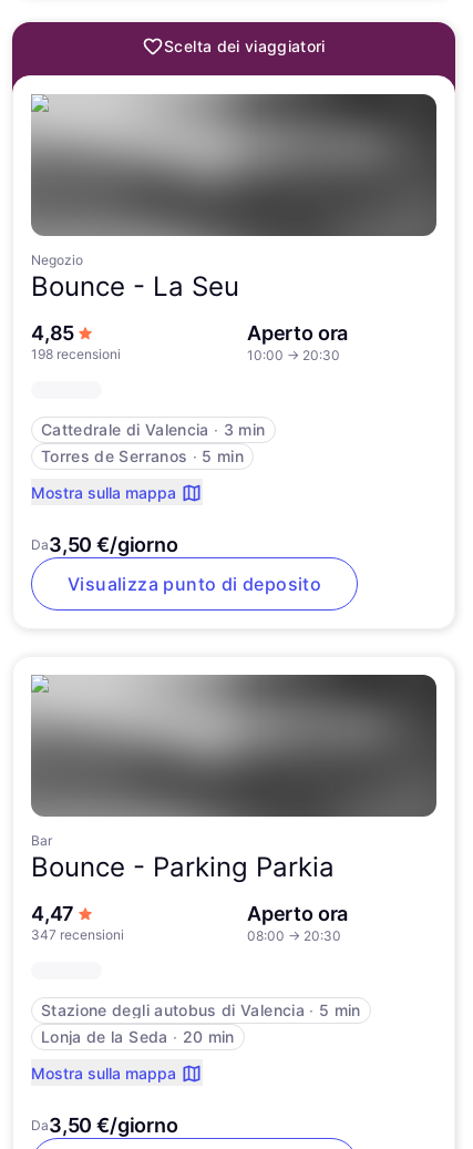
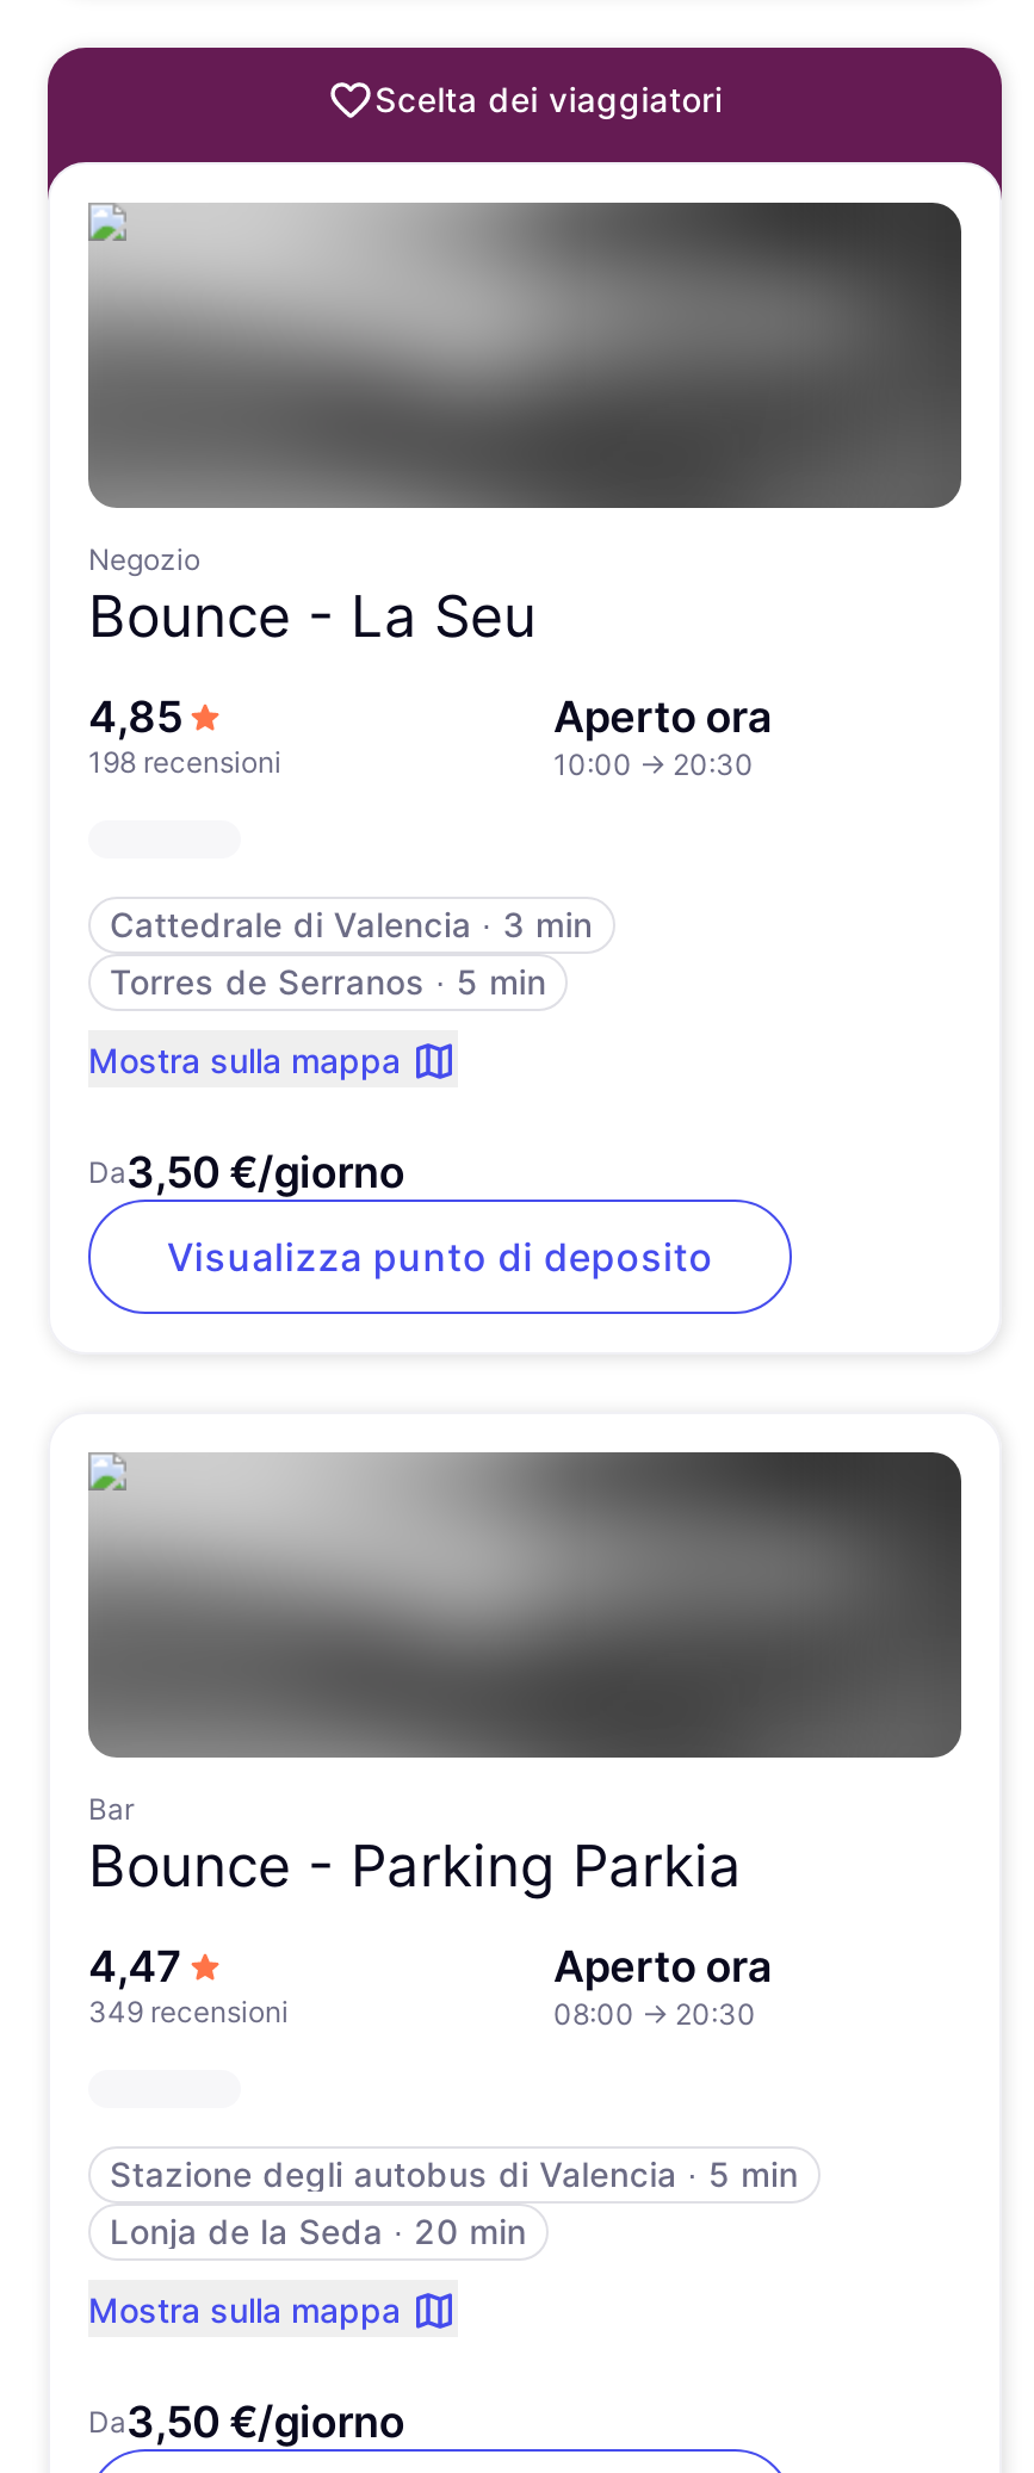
- 347 recensioni
+ 349 recensioni
